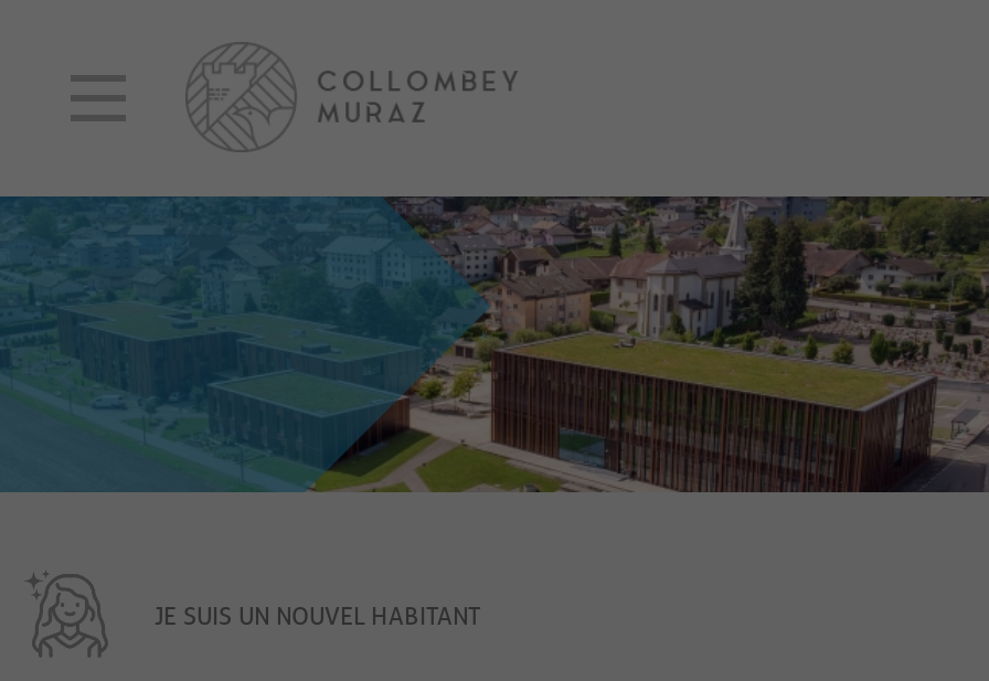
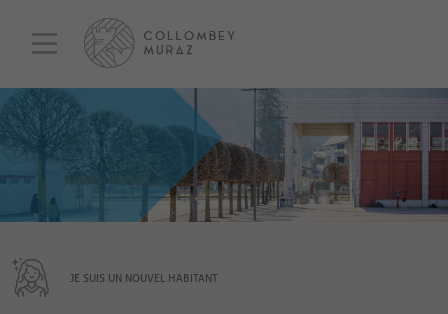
- [image]
+ [image]
